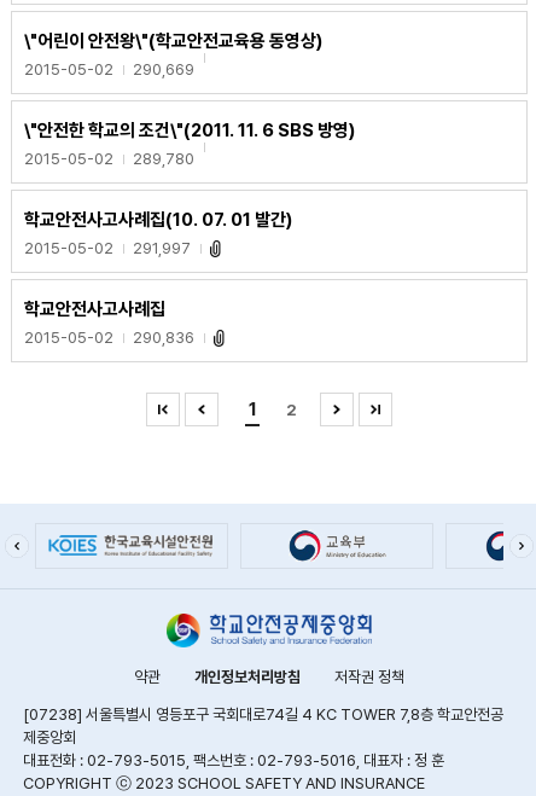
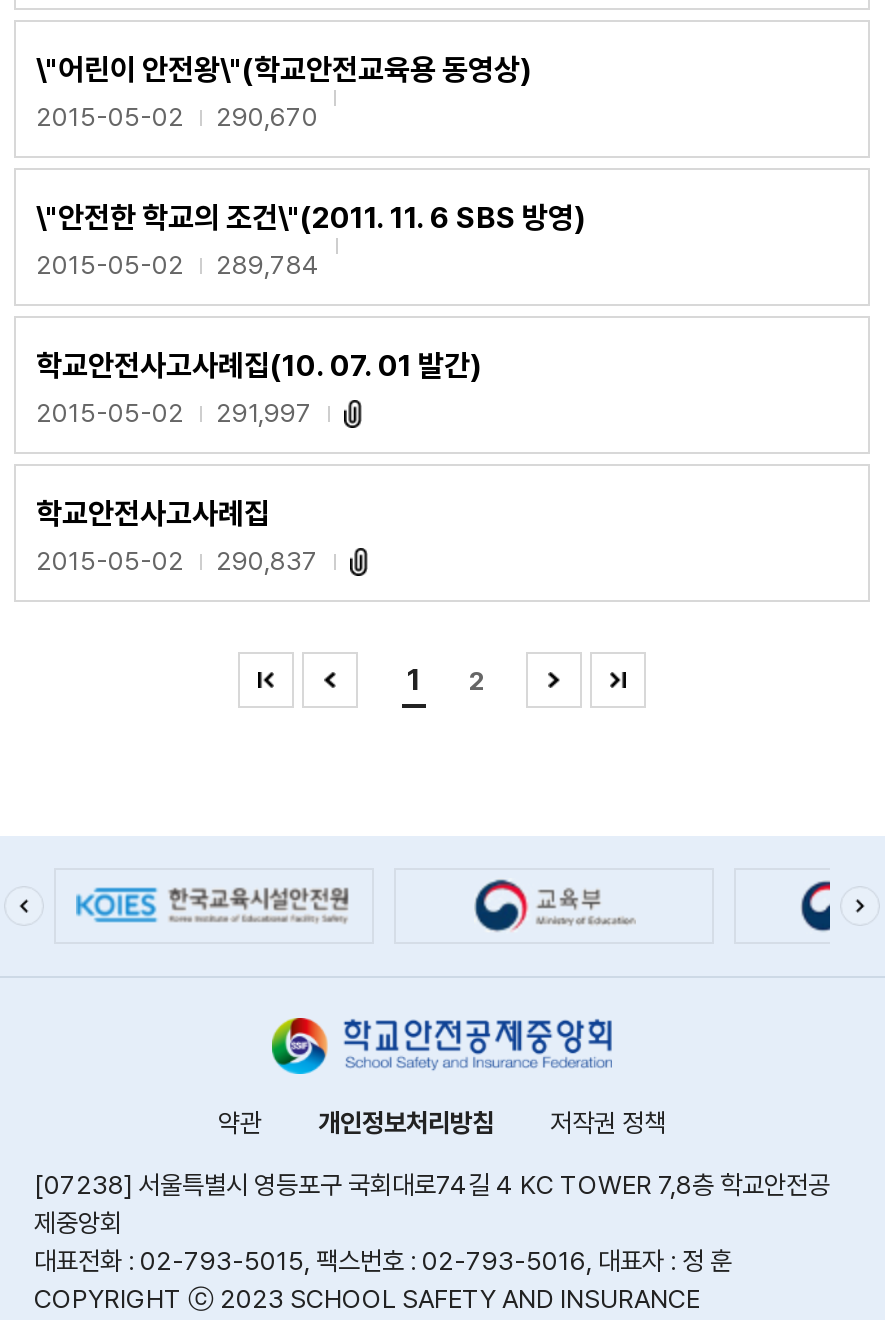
- 2015-05-02 290,669
+ 2015-05-02 290,670

- 2015-05-02 289,780
+ 2015-05-02 289,784

- 2015-05-02 290,836
+ 2015-05-02 290,837
